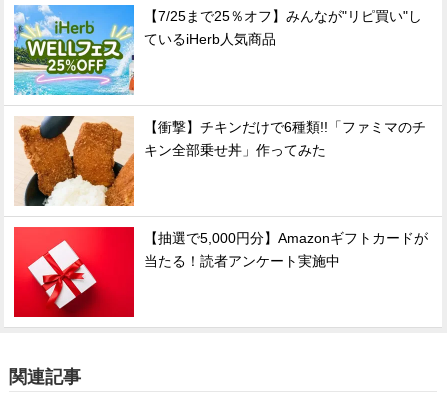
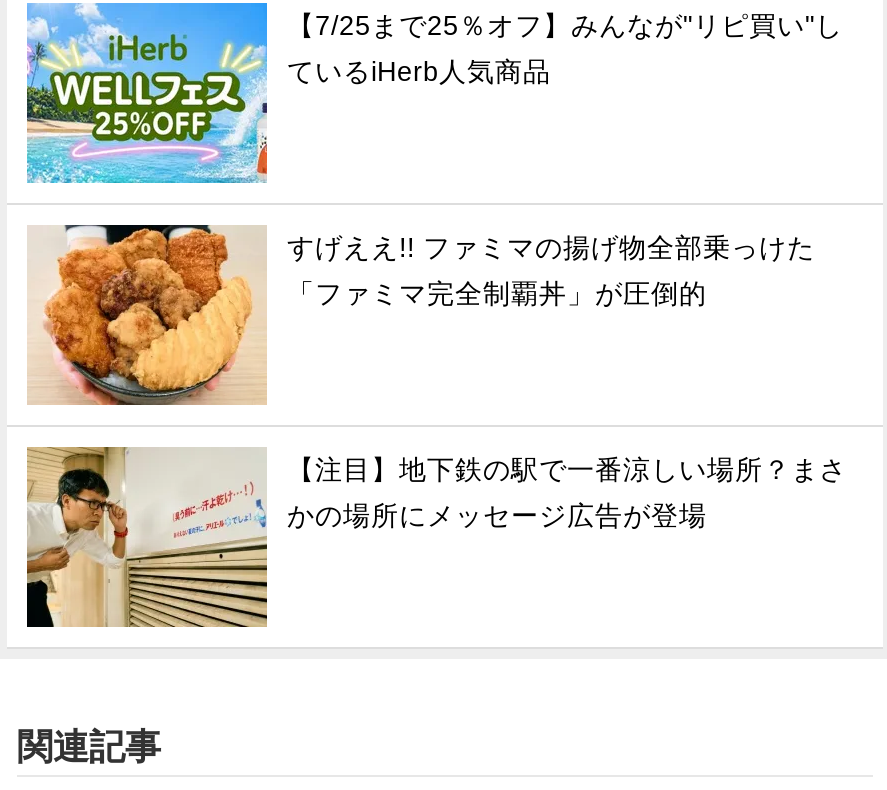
- [image]
- 【衝撃】チキンだけで6種類!!「ファミマのチ
+ [image]
+ すげええ!! ファミマの揚げ物全部乗っけた

- キン全部乗せ丼」作ってみた
+ 「ファミマ完全制覇丼」が圧倒的

- [image]
- 【抽選で5,000円分】Amazonギフトカードが
+ [image]
+ 【注目】地下鉄の駅で一番涼しい場所？まさ

- 当たる！読者アンケート実施中
+ かの場所にメッセージ広告が登場
